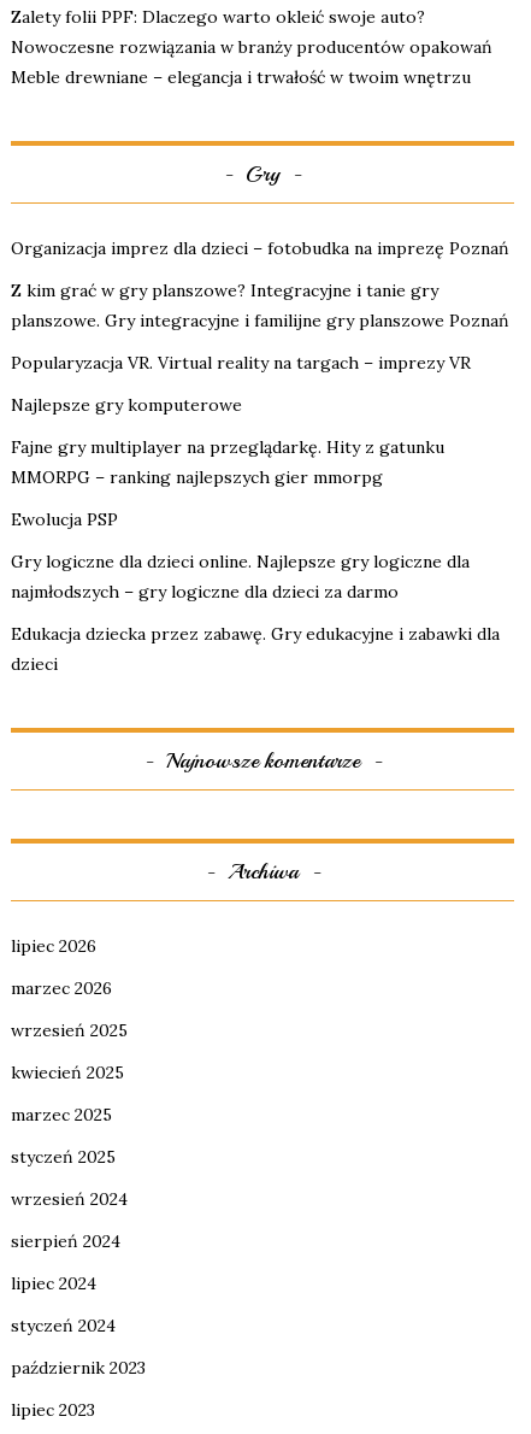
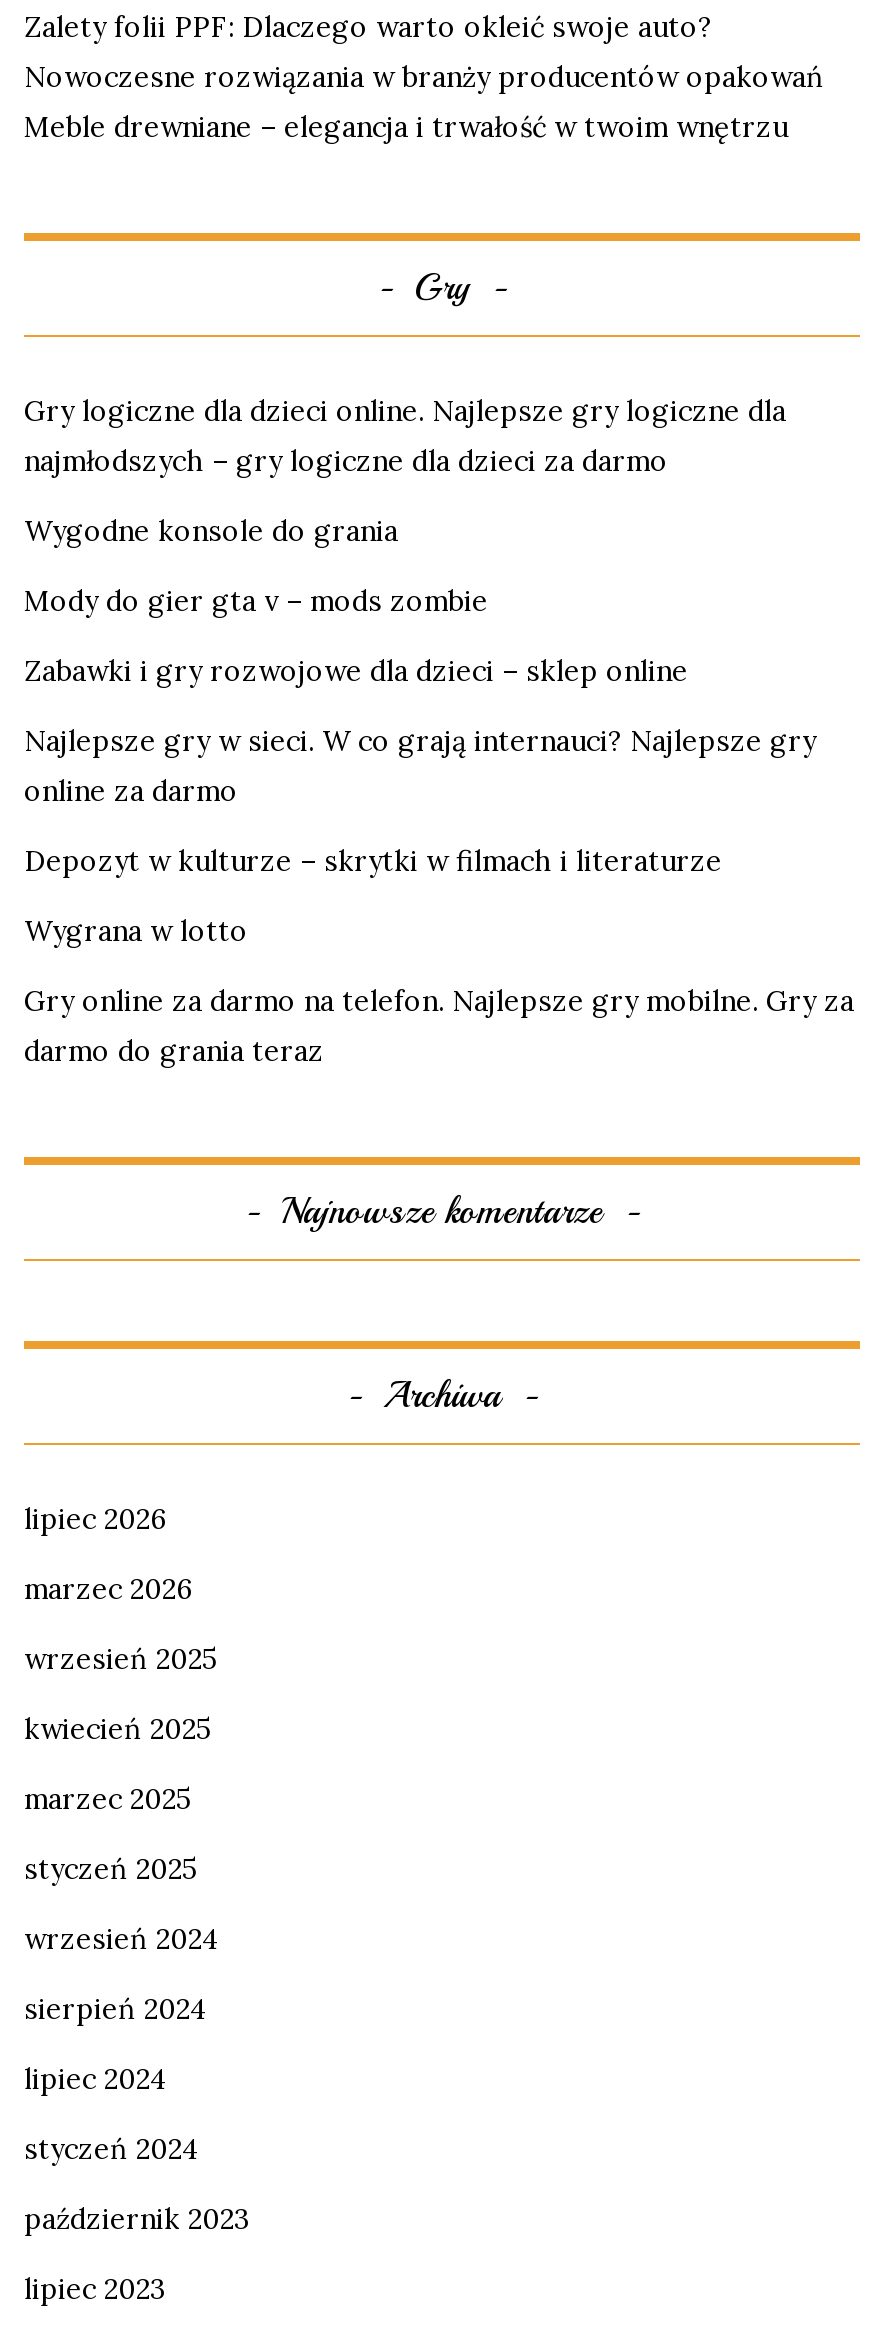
- Organizacja imprez dla dzieci – fotobudka na imprezę Poznań
- Z kim grać w gry planszowe? Integracyjne i tanie gry
- planszowe. Gry integracyjne i familijne gry planszowe Poznań
- Popularyzacja VR. Virtual reality na targach – imprezy VR
- Najlepsze gry komputerowe
- Fajne gry multiplayer na przeglądarkę. Hity z gatunku
- MMORPG – ranking najlepszych gier mmorpg
- Ewolucja PSP

moved up: Gry logiczne dla dzieci online. Najlepsze gry logiczne dla | najmłodszych – gry logiczne dla dzieci za darmo

- Edukacja dziecka przez zabawę. Gry edukacyjne i zabawki dla
- dzieci
+ Wygodne konsole do grania
+ Mody do gier gta v – mods zombie
+ Zabawki i gry rozwojowe dla dzieci – sklep online
+ Najlepsze gry w sieci. W co grają internauci? Najlepsze gry
+ online za darmo
+ Depozyt w kulturze – skrytki w filmach i literaturze
+ Wygrana w lotto
+ Gry online za darmo na telefon. Najlepsze gry mobilne. Gry za
+ darmo do grania teraz
